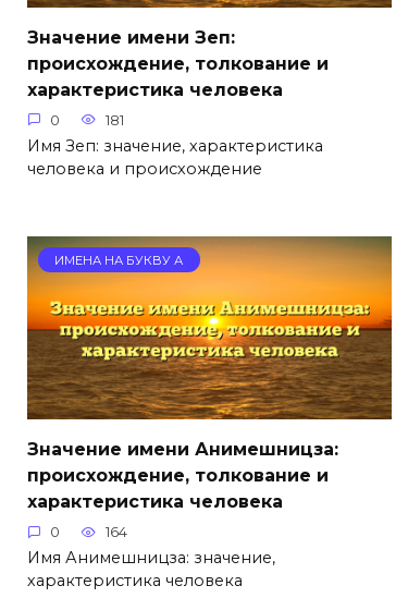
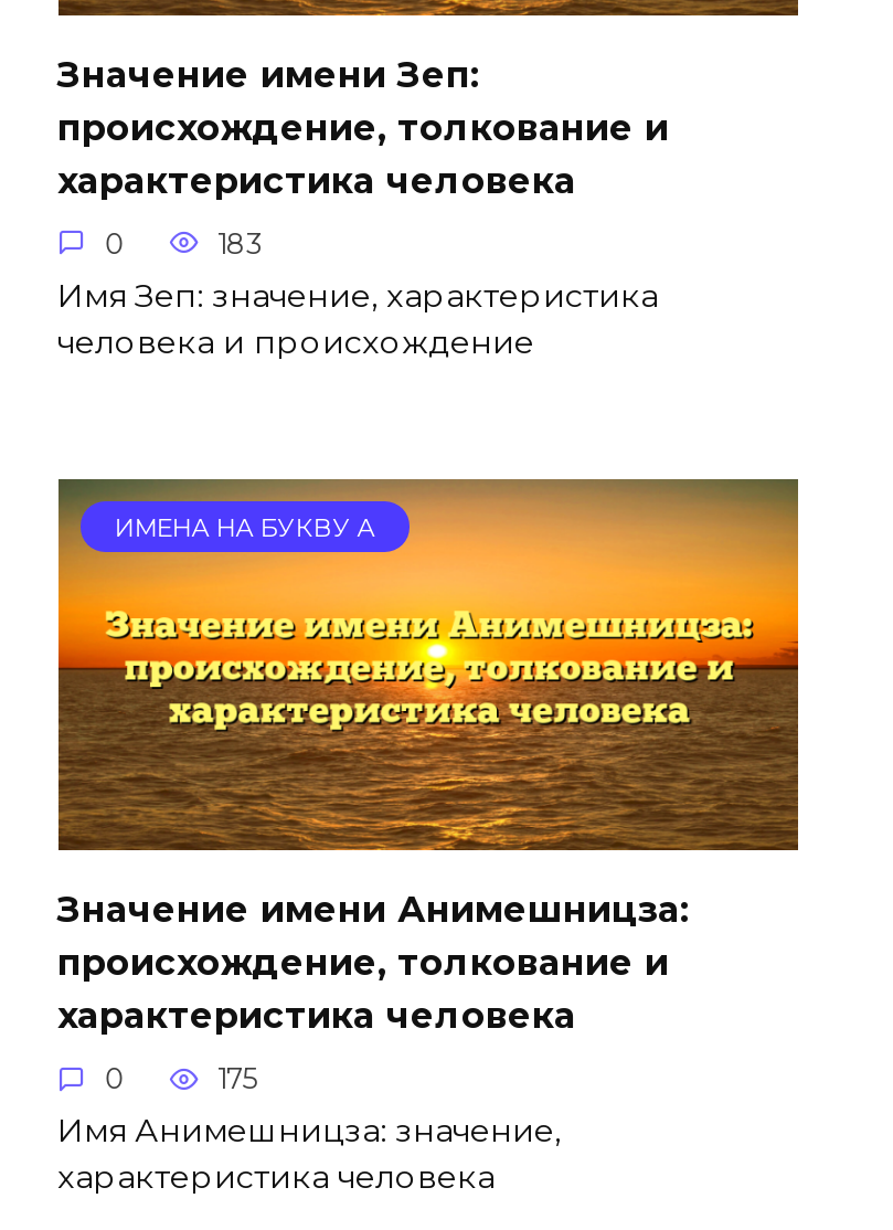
- 181
+ 183

- 164
+ 175
